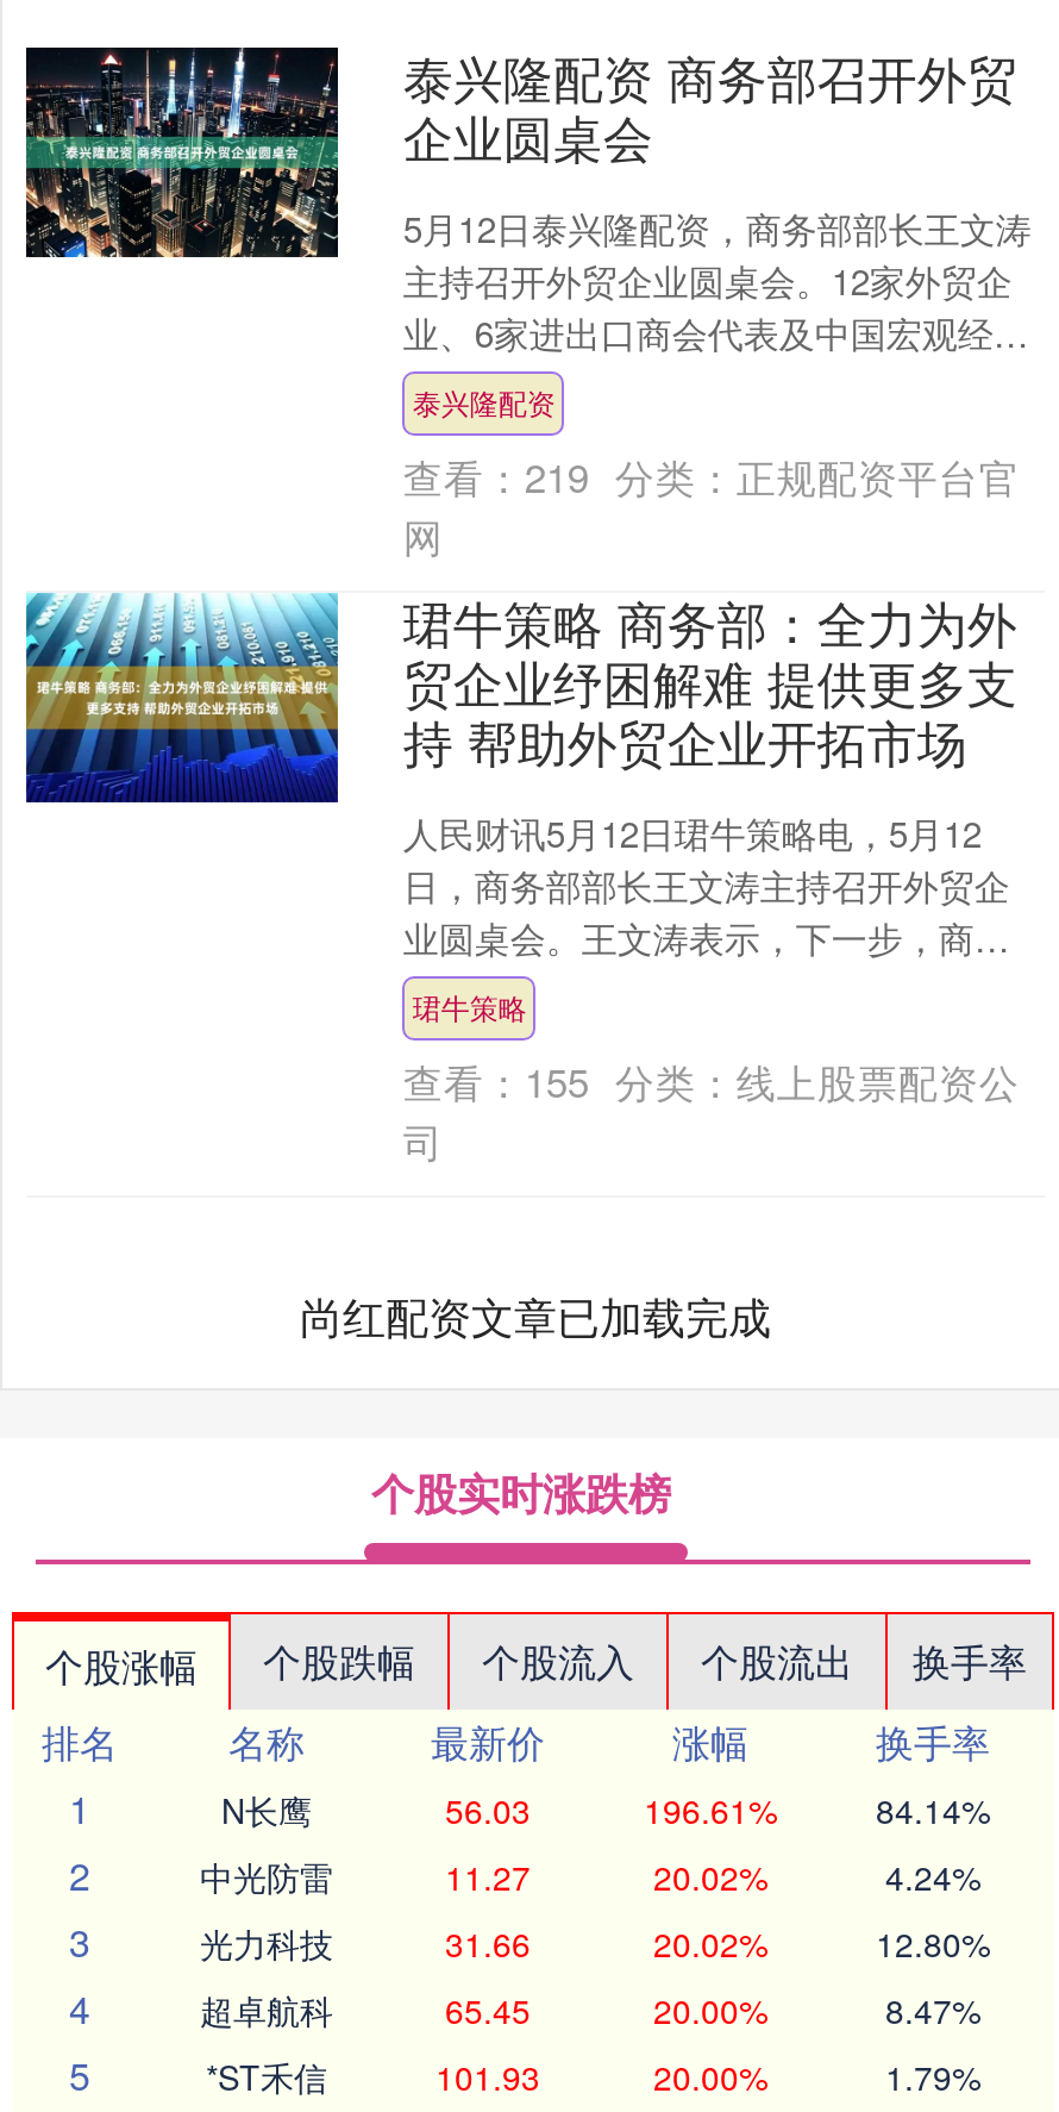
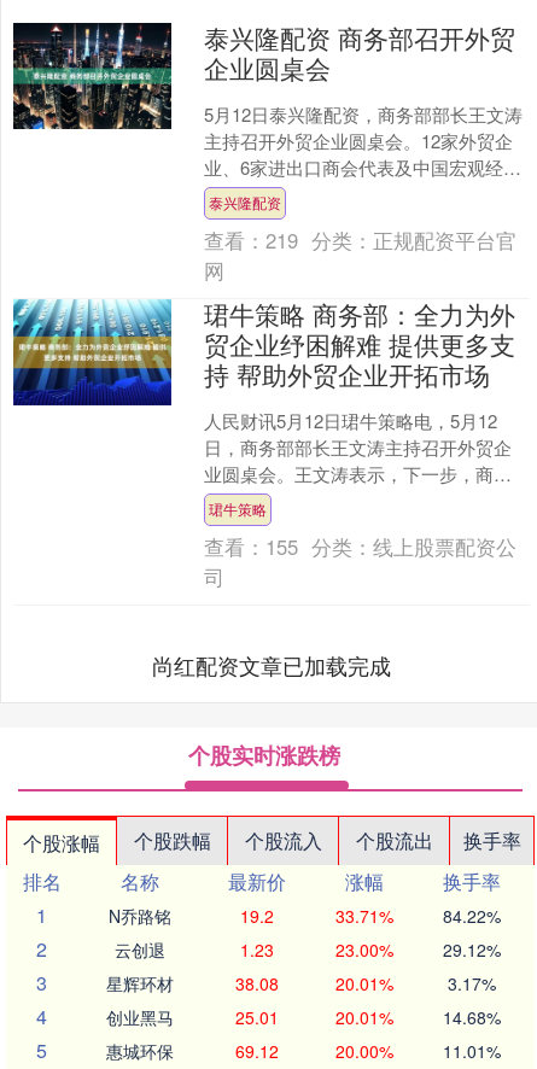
- N长鹰
- 56.03
- 196.61%
- 84.14%
+ N乔路铭
+ 19.2
+ 33.71%
+ 84.22%

- 中光防雷
- 11.27
- 20.02%
- 4.24%
+ 云创退
+ 1.23
+ 23.00%
+ 29.12%

- 光力科技
- 31.66
- 20.02%
- 12.80%
+ 星辉环材
+ 38.08
+ 20.01%
+ 3.17%

- 超卓航科
- 65.45
- 20.00%
- 8.47%
+ 创业黑马
+ 25.01
+ 20.01%
+ 14.68%

- *ST禾信
- 101.93
+ 惠城环保
+ 69.12

- 1.79%
+ 11.01%
